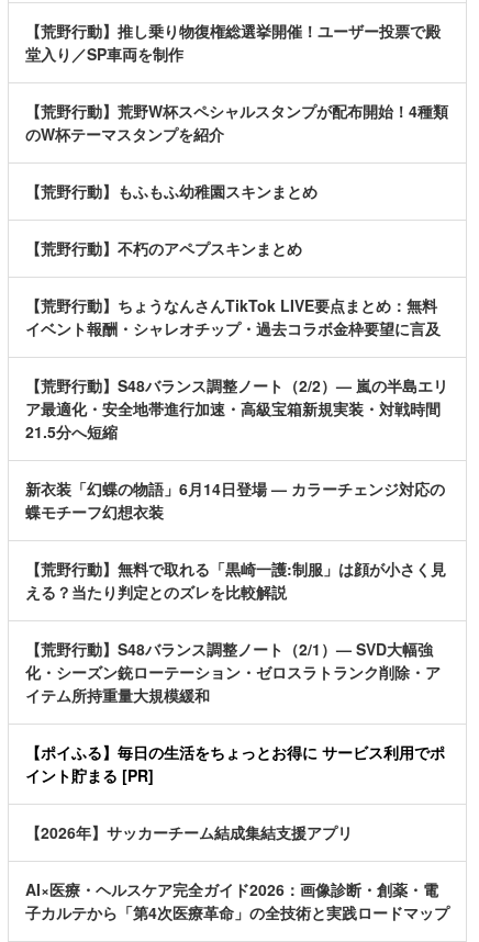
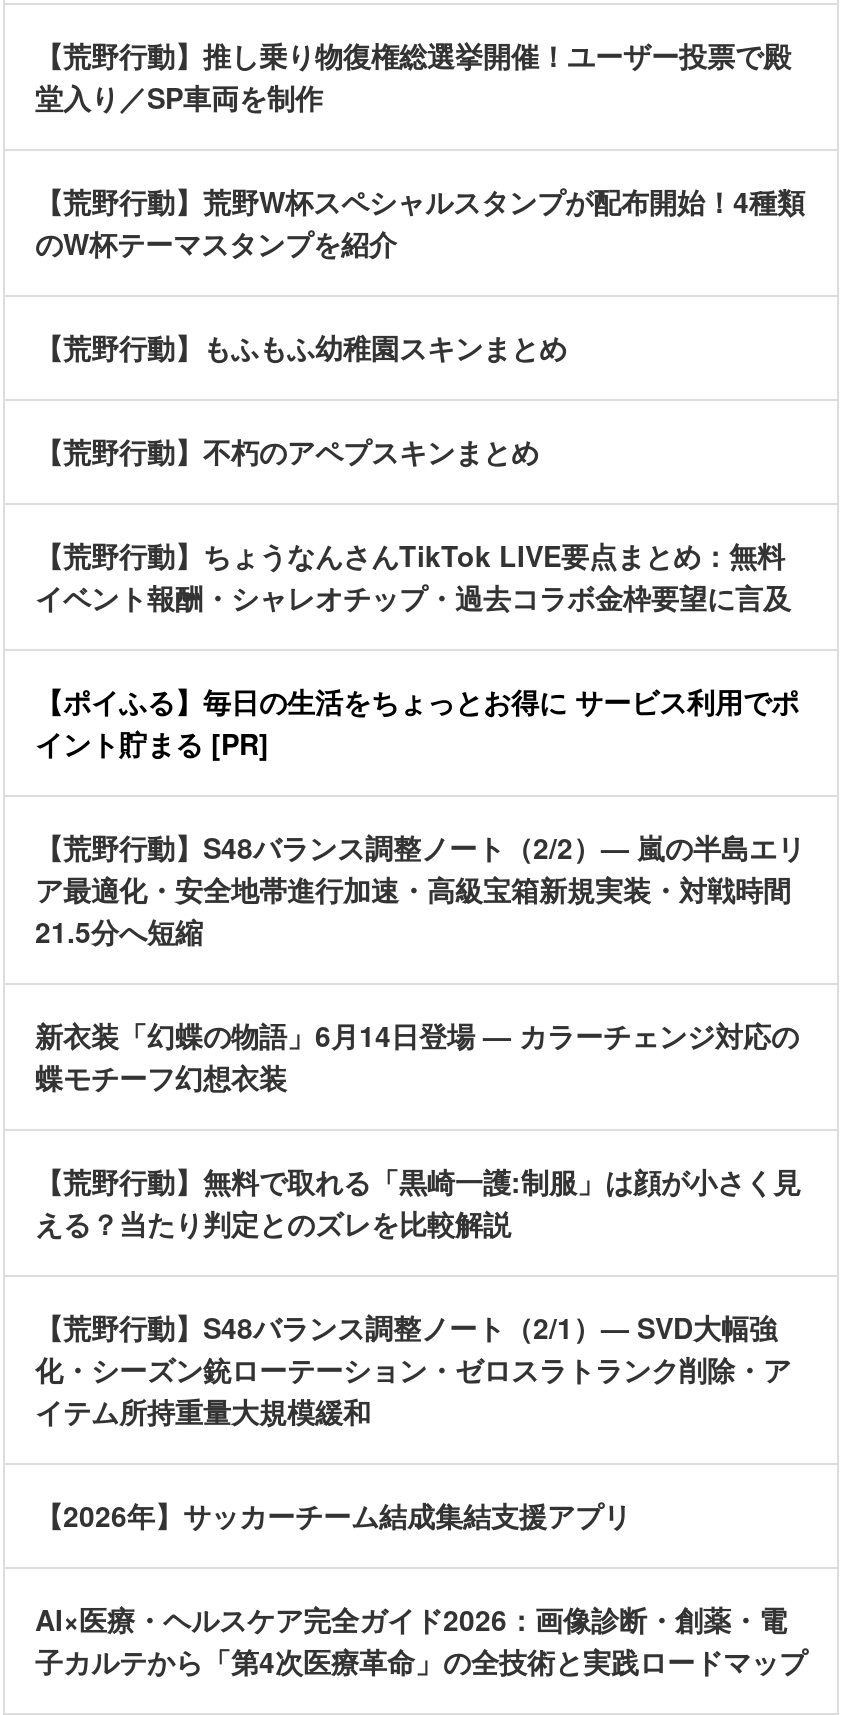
moved down: 【荒野行動】S48バランス調整ノート（2/2）— 嵐の半島エリ | ア最適化・安全地帯進行加速・高級宝箱新規実装・対戦時間 | 21.5分へ短縮 | ... | 化・シーズン銃ローテーション・ゼロスラトランク削除・ア | イテム所持重量大規模緩和

moved up: 【ポイふる】毎日の生活をちょっとお得に サービス利用でポ | イント貯まる [PR]
